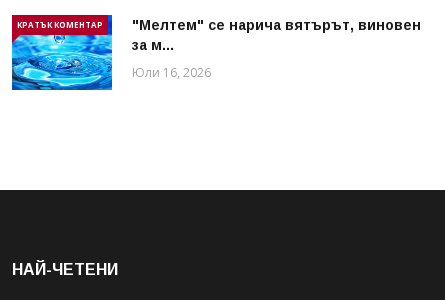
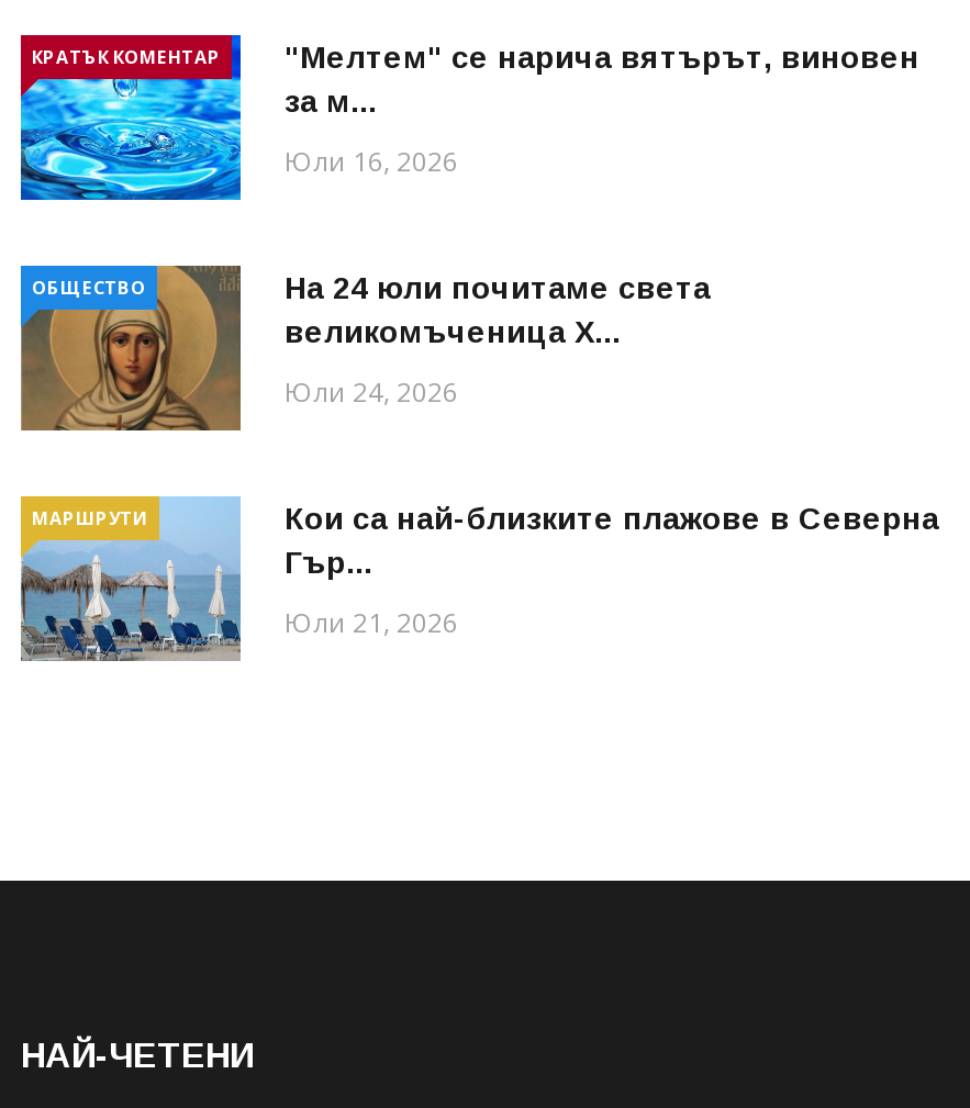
+ [image]
+ ОБЩЕСТВО
+ На 24 юли почитаме света
+ великомъченица Х...
+ Юли 24, 2026

+ [image]
+ МАРШРУТИ
+ Кои са най-близките плажове в Северна
+ Гър...
+ Юли 21, 2026
